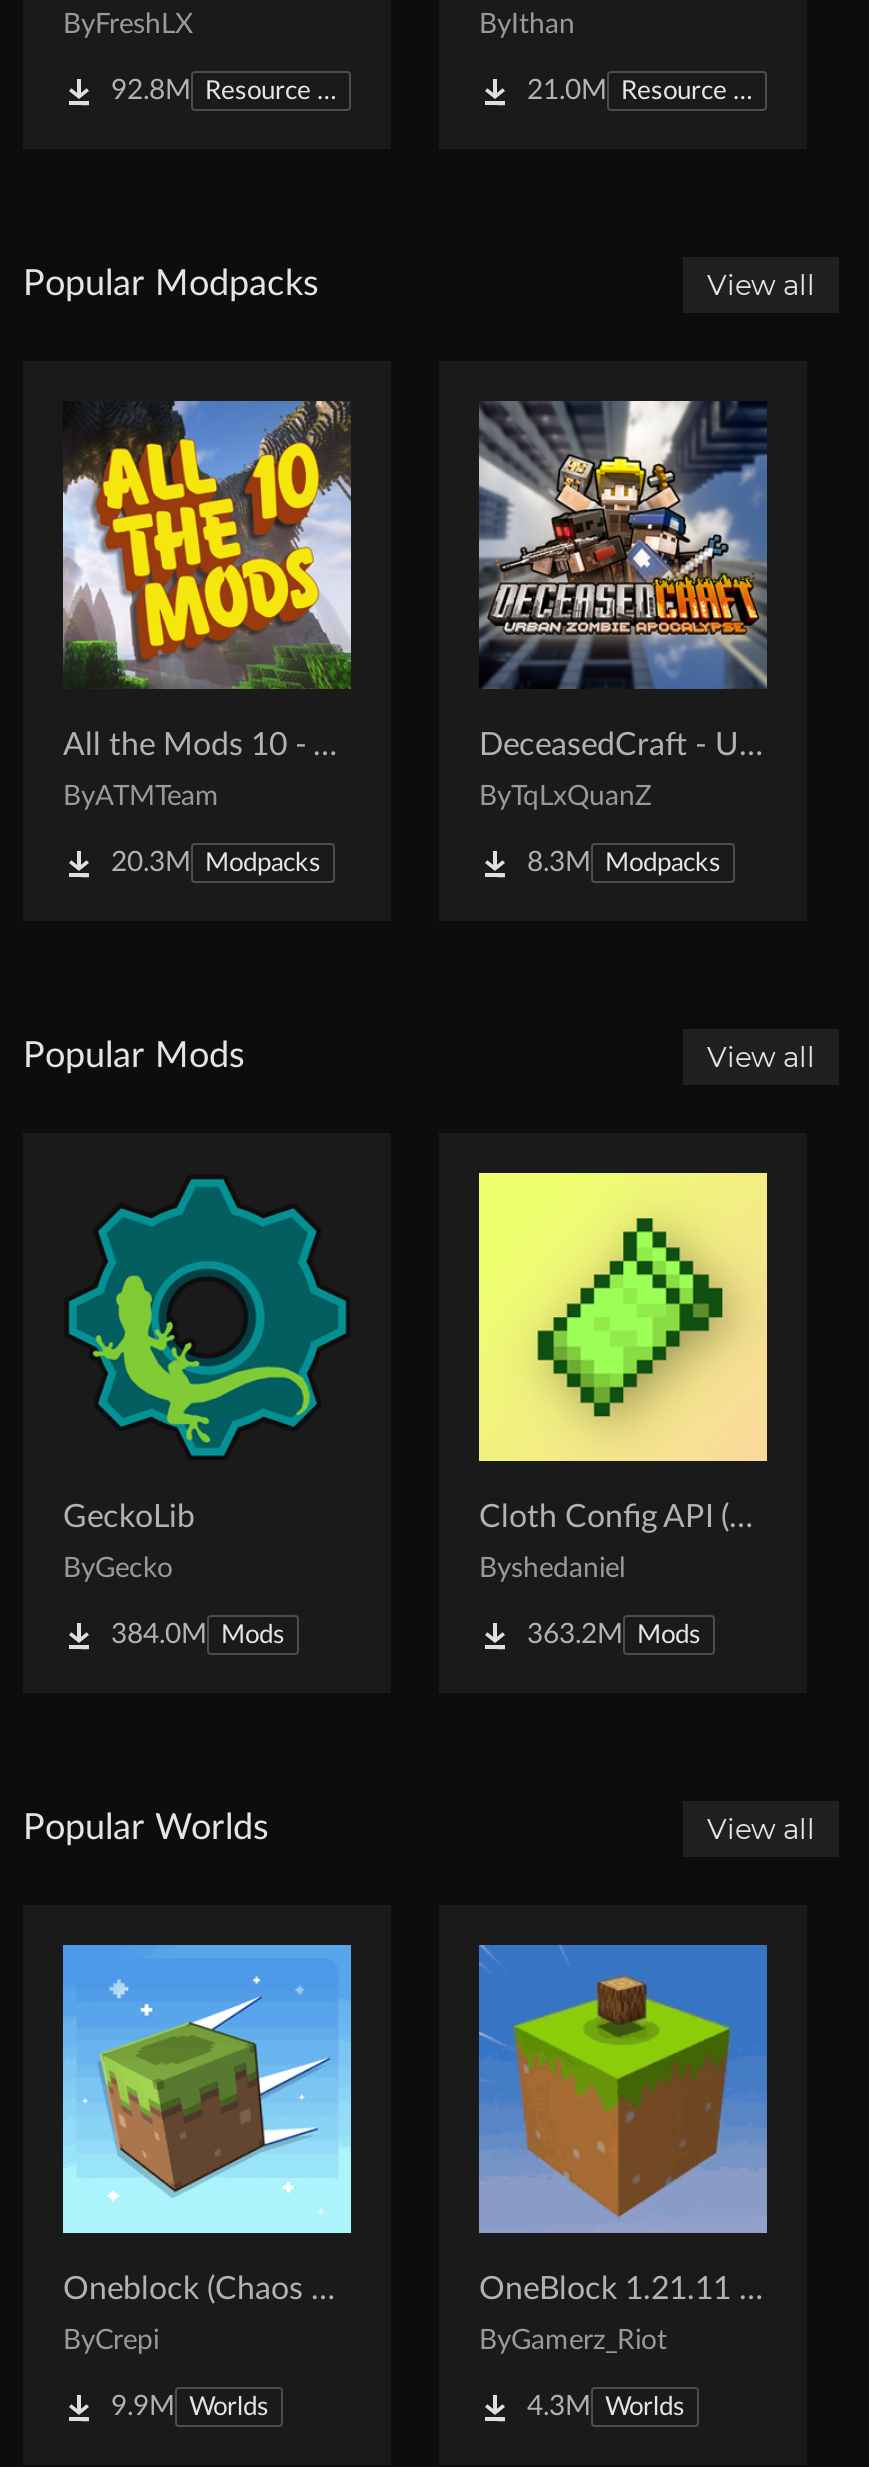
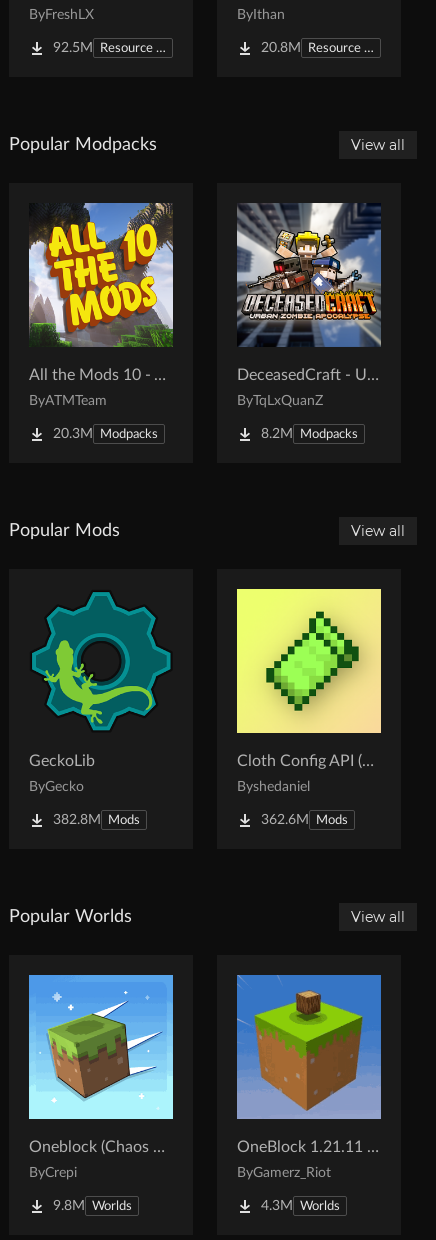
- 92.8M
+ 92.5M

- 21.0M
+ 20.8M

- 8.3M Modpacks
+ 8.2M Modpacks

- 384.0M Mods
+ 382.8M Mods

- 363.2M Mods
+ 362.6M Mods

- 9.9M Worlds
+ 9.8M Worlds
